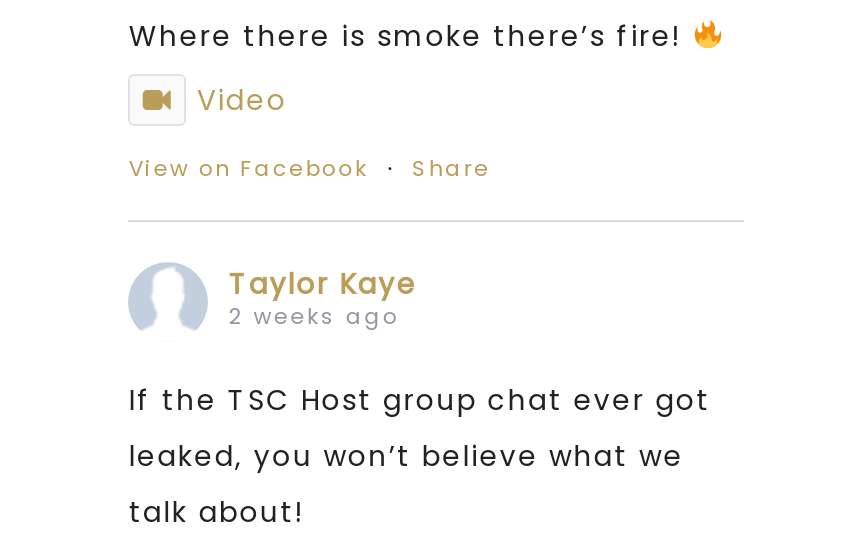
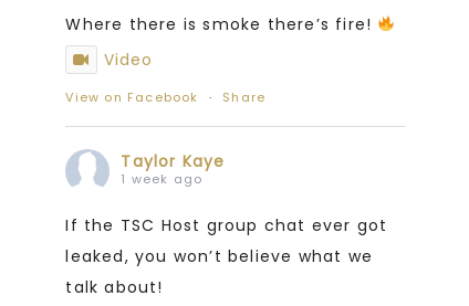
- 2 weeks ago
+ 1 week ago
